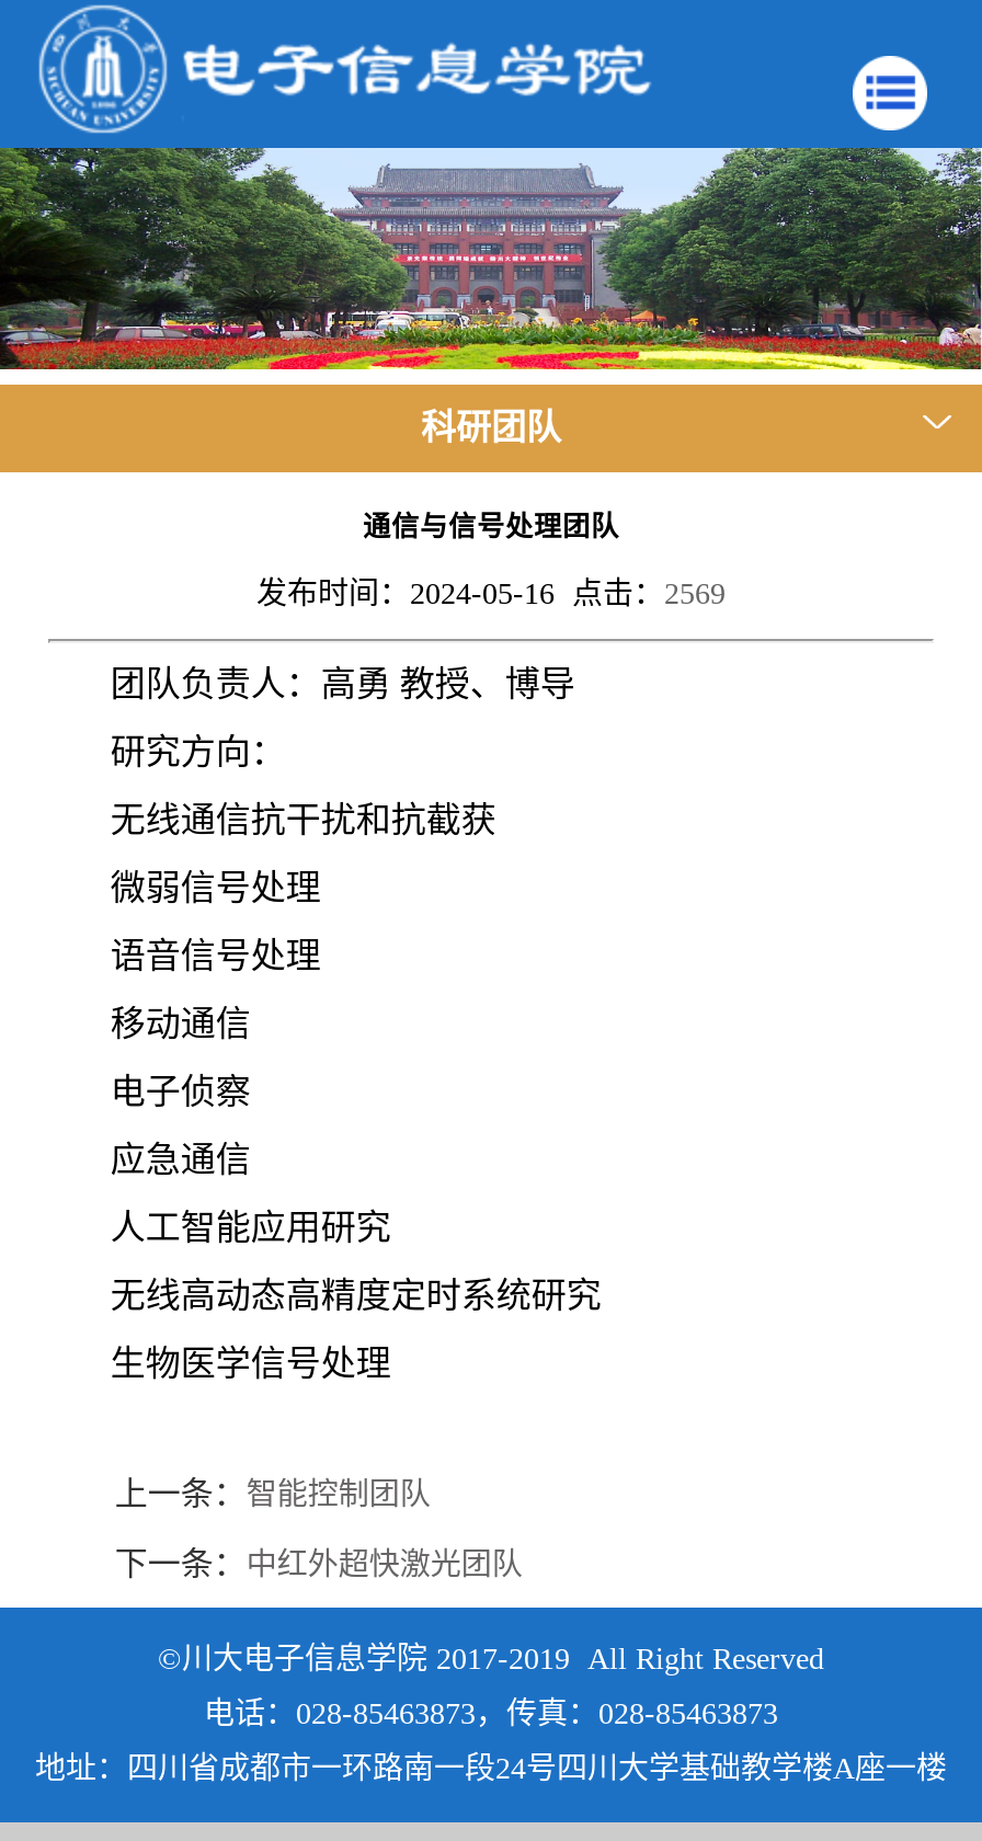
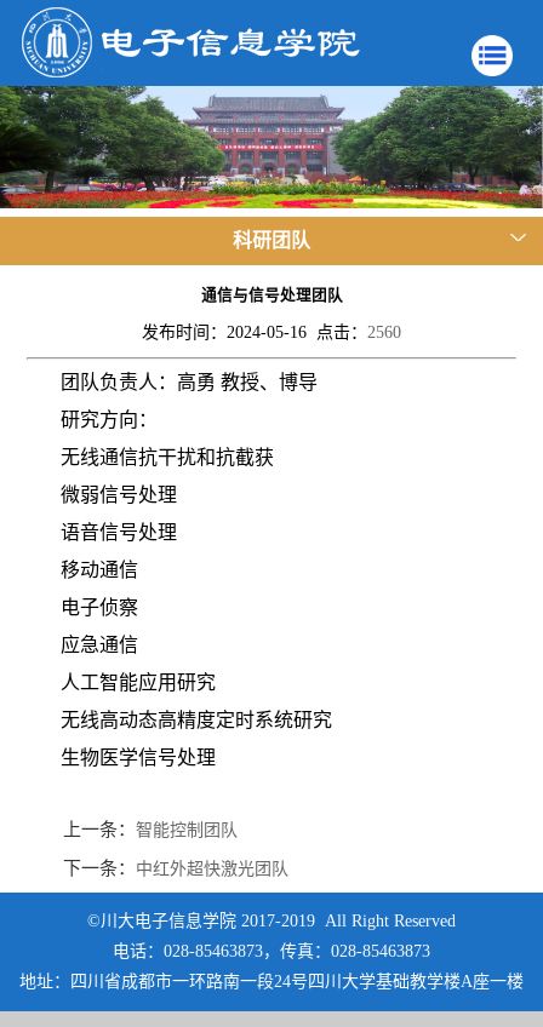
- 发布时间：2024-05-16 点击：2569
+ 发布时间：2024-05-16 点击：2560
